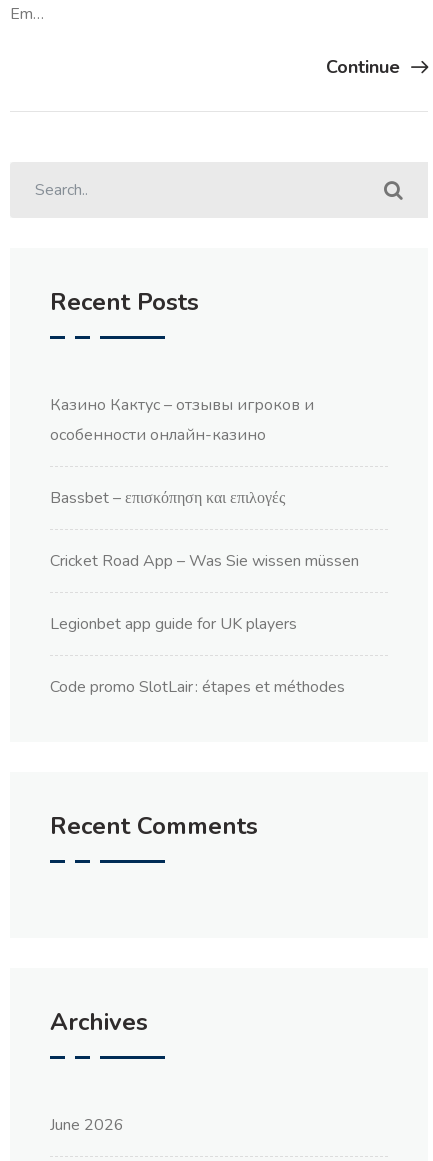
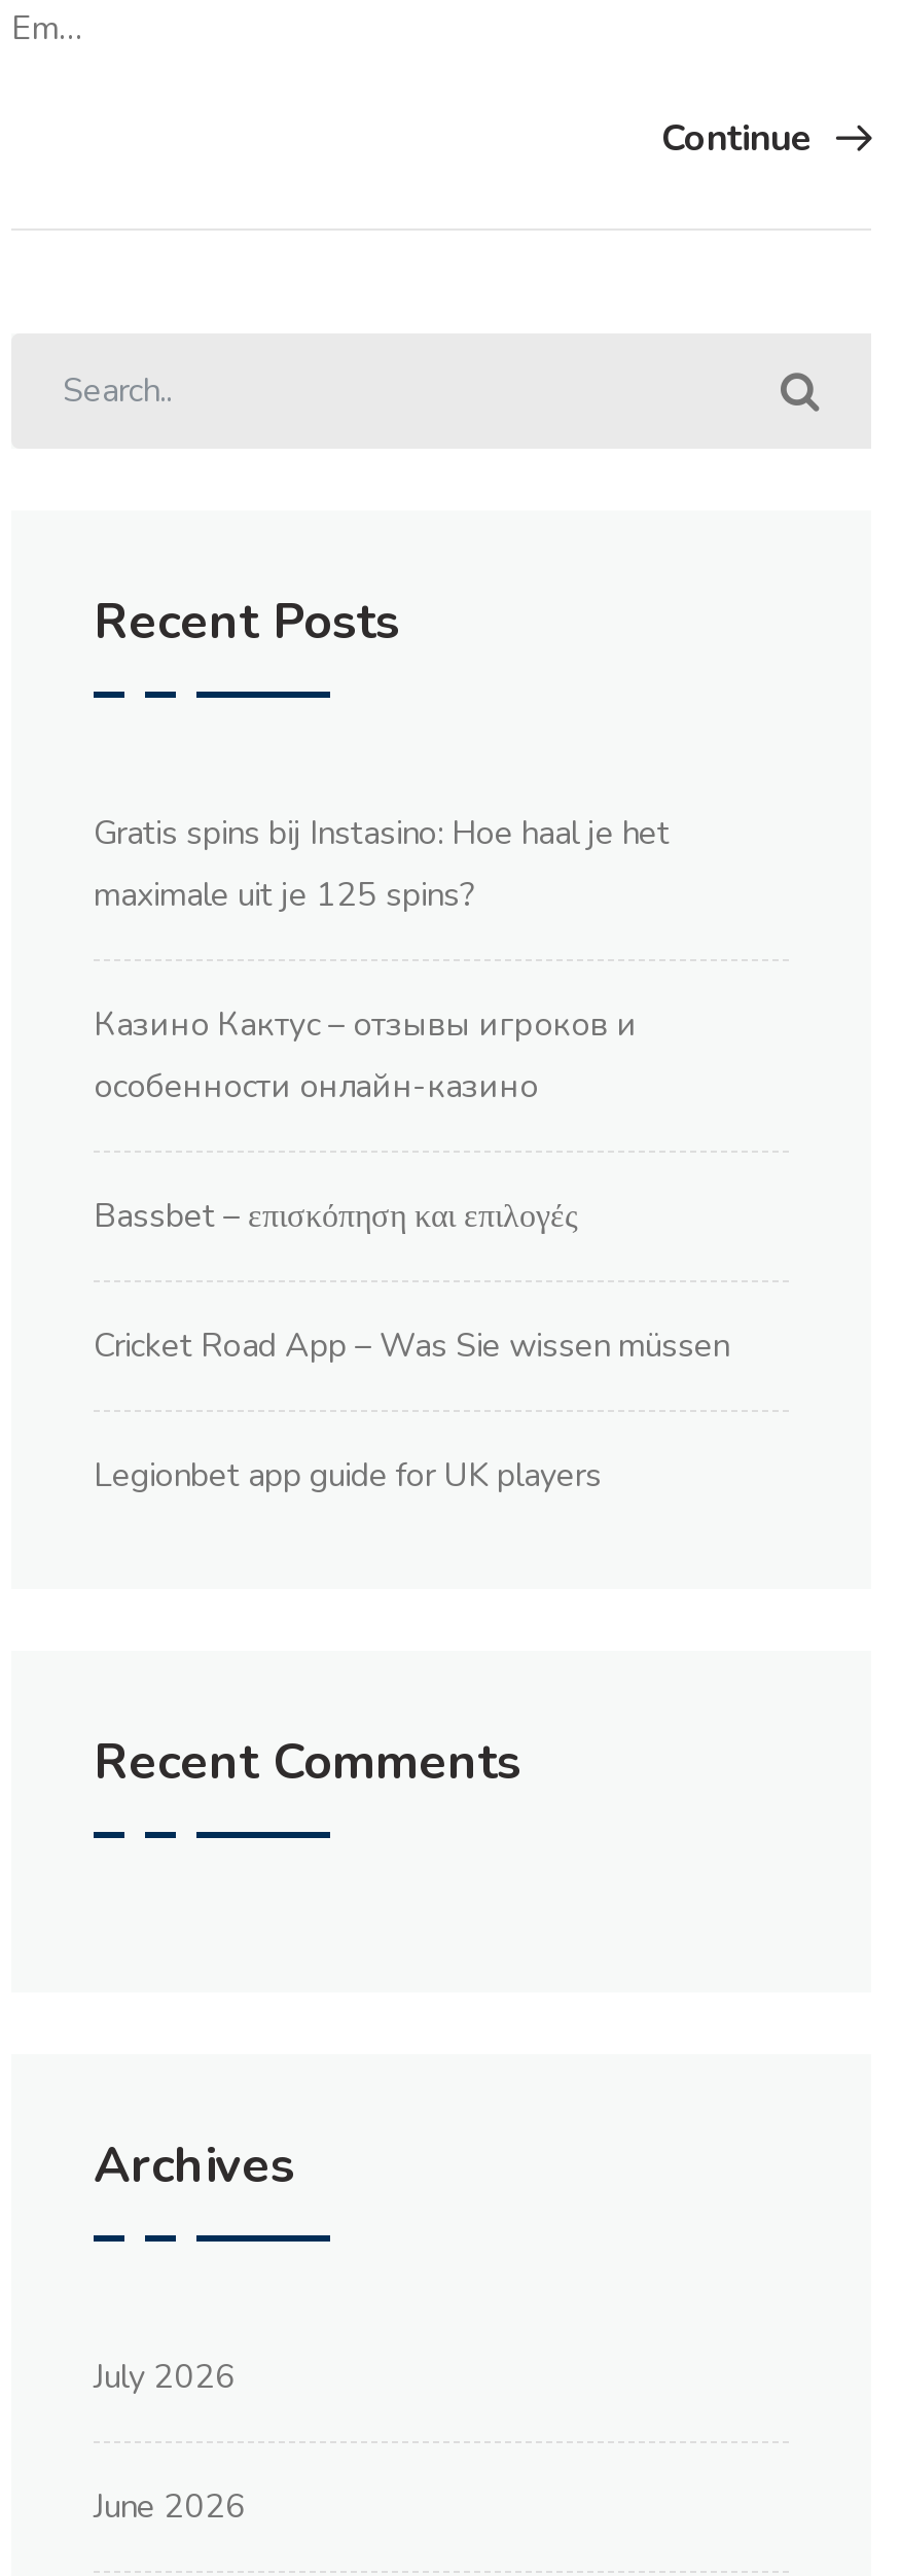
+ Gratis spins bij Instasino: Hoe haal je het
+ maximale uit je 125 spins?

- Code promo SlotLair : étapes et méthodes

+ July 2026
